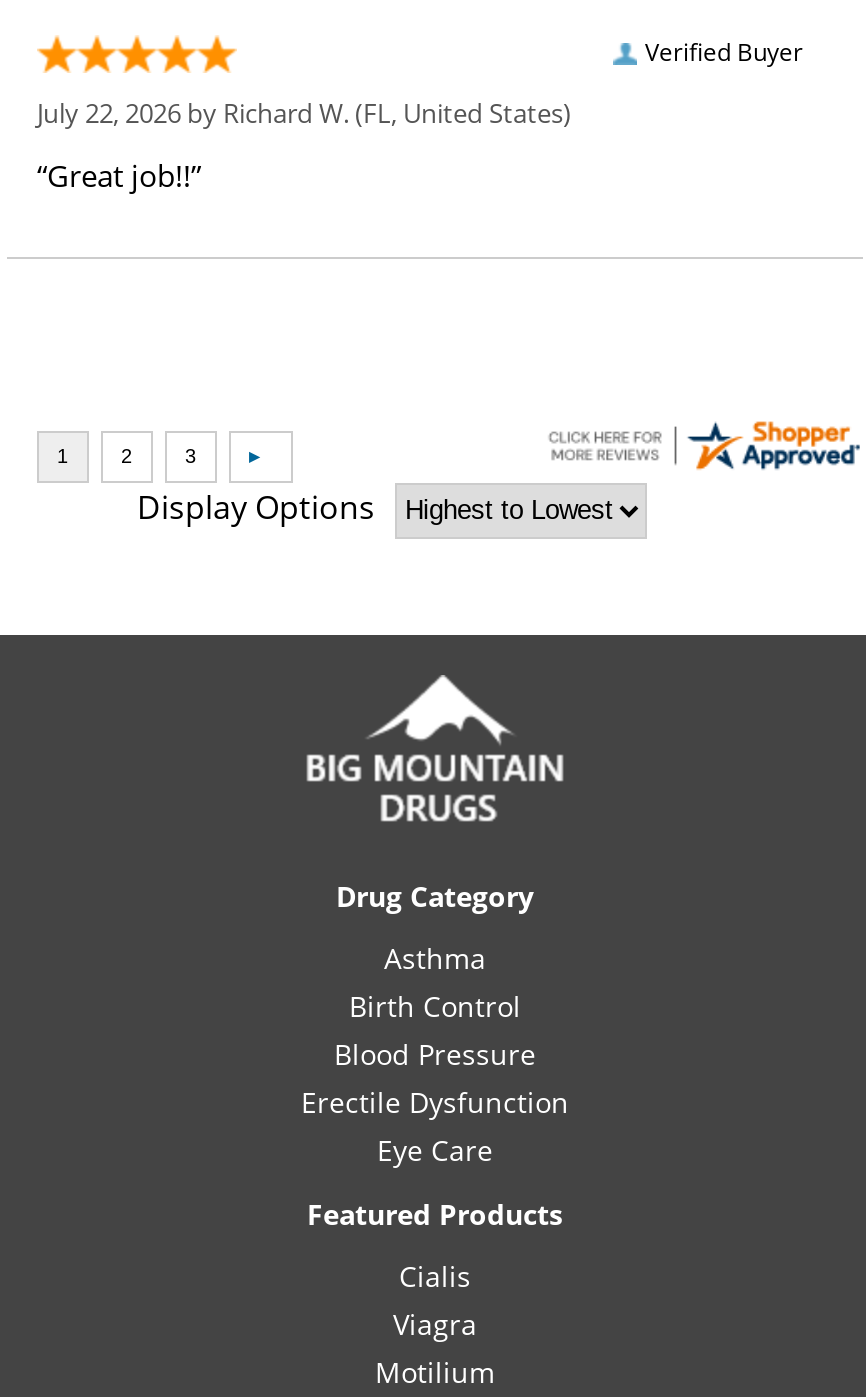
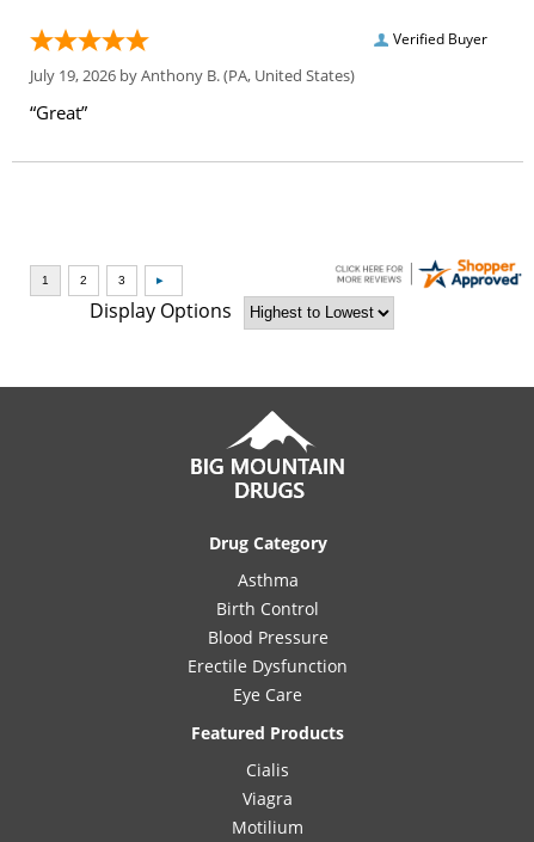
- July 22, 2026 by Richard W. (FL, United States)
+ July 19, 2026 by Anthony B. (PA, United States)

- “Great job!!”
+ “Great”
